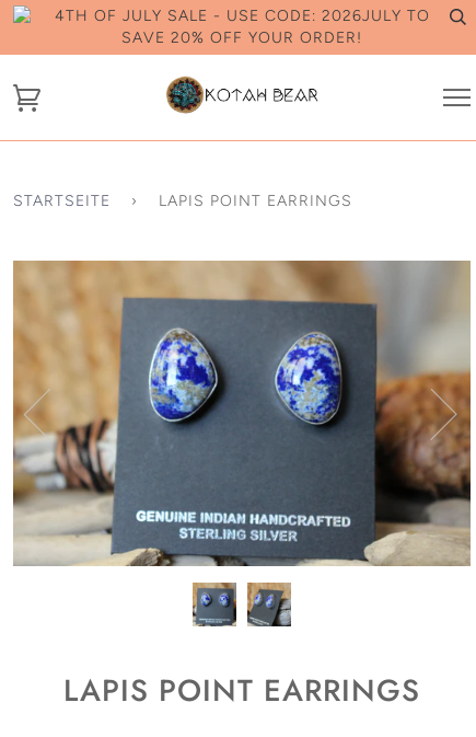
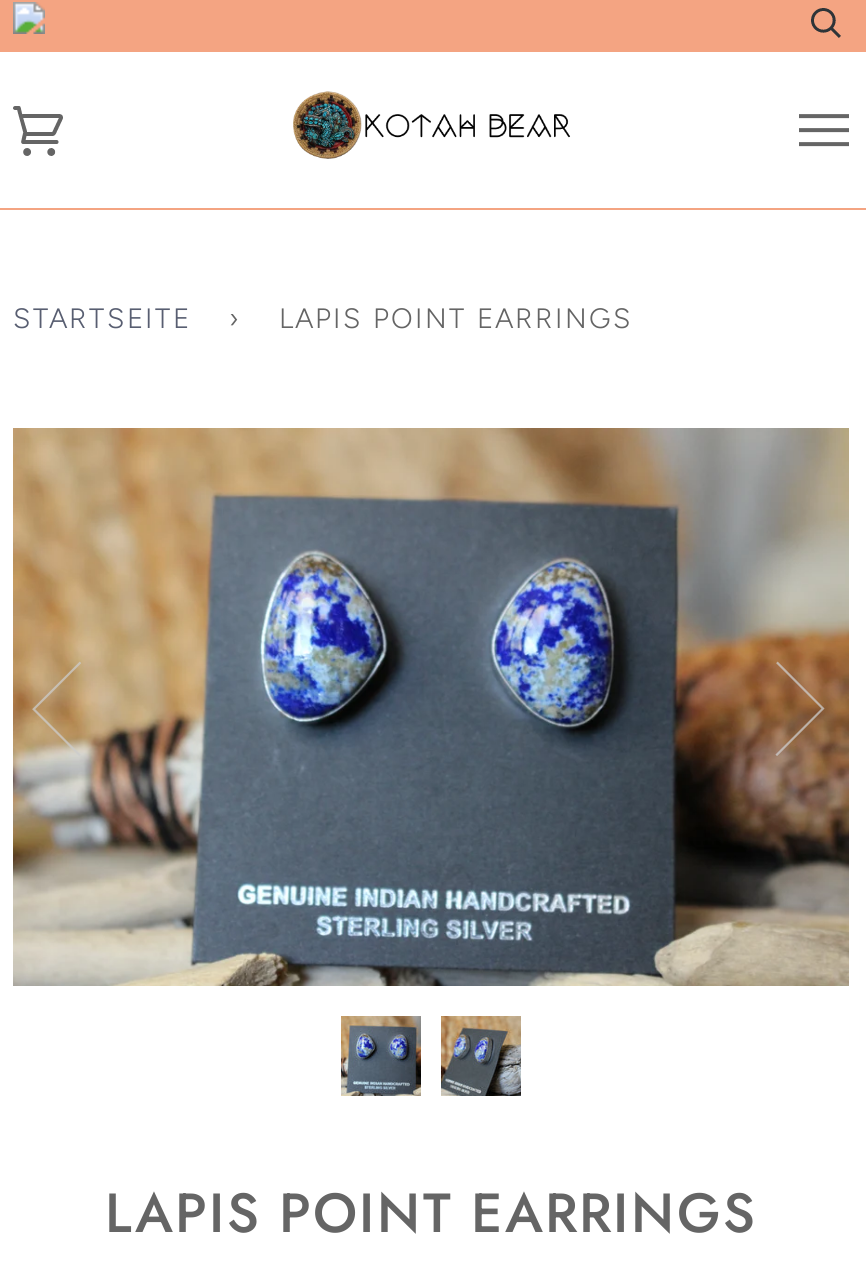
- 4TH OF JULY SALE - USE CODE: 2026JULY TO
- SAVE 20% OFF YOUR ORDER!
